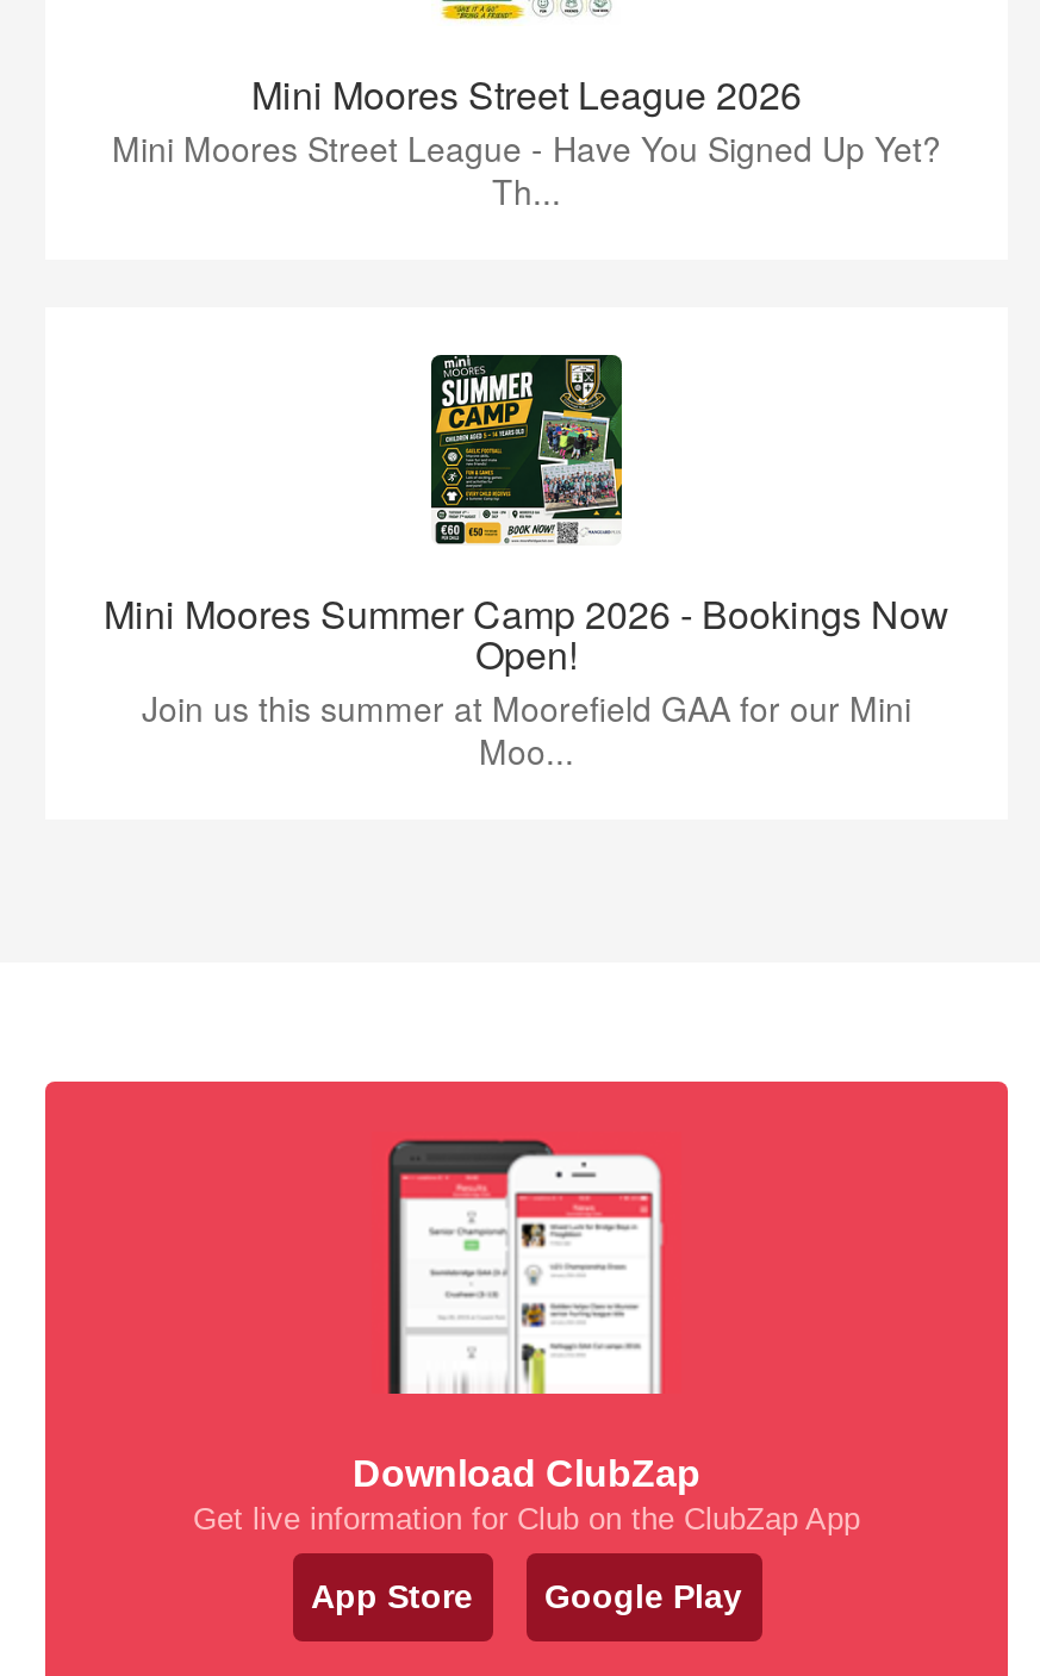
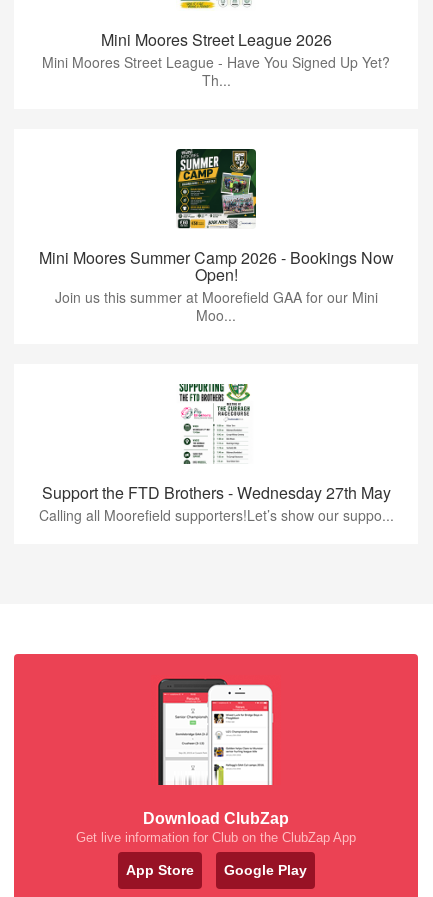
+ [image]
+ Support the FTD Brothers - Wednesday 27th May
+ Calling all Moorefield supporters!Let’s show our suppo...
